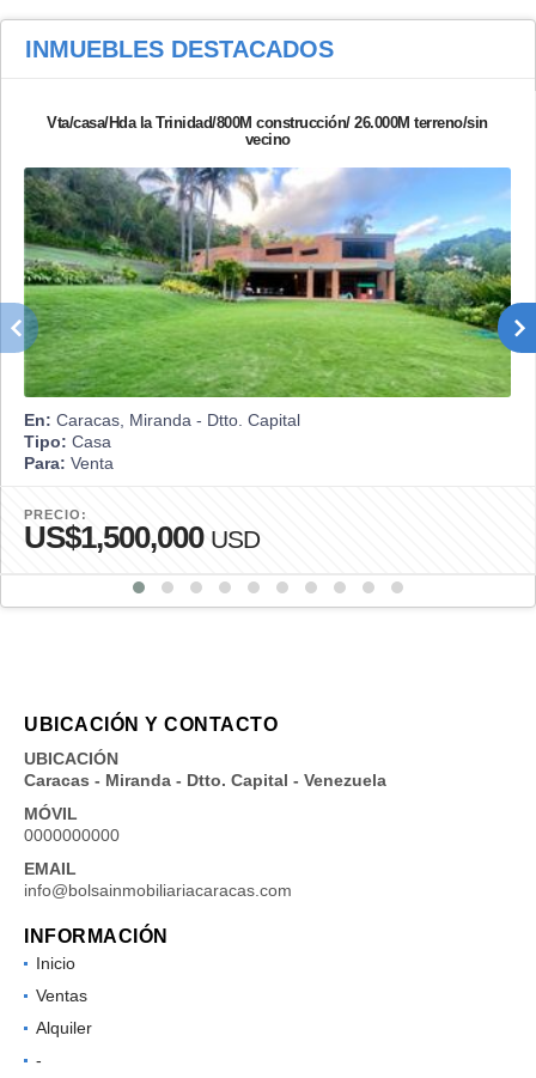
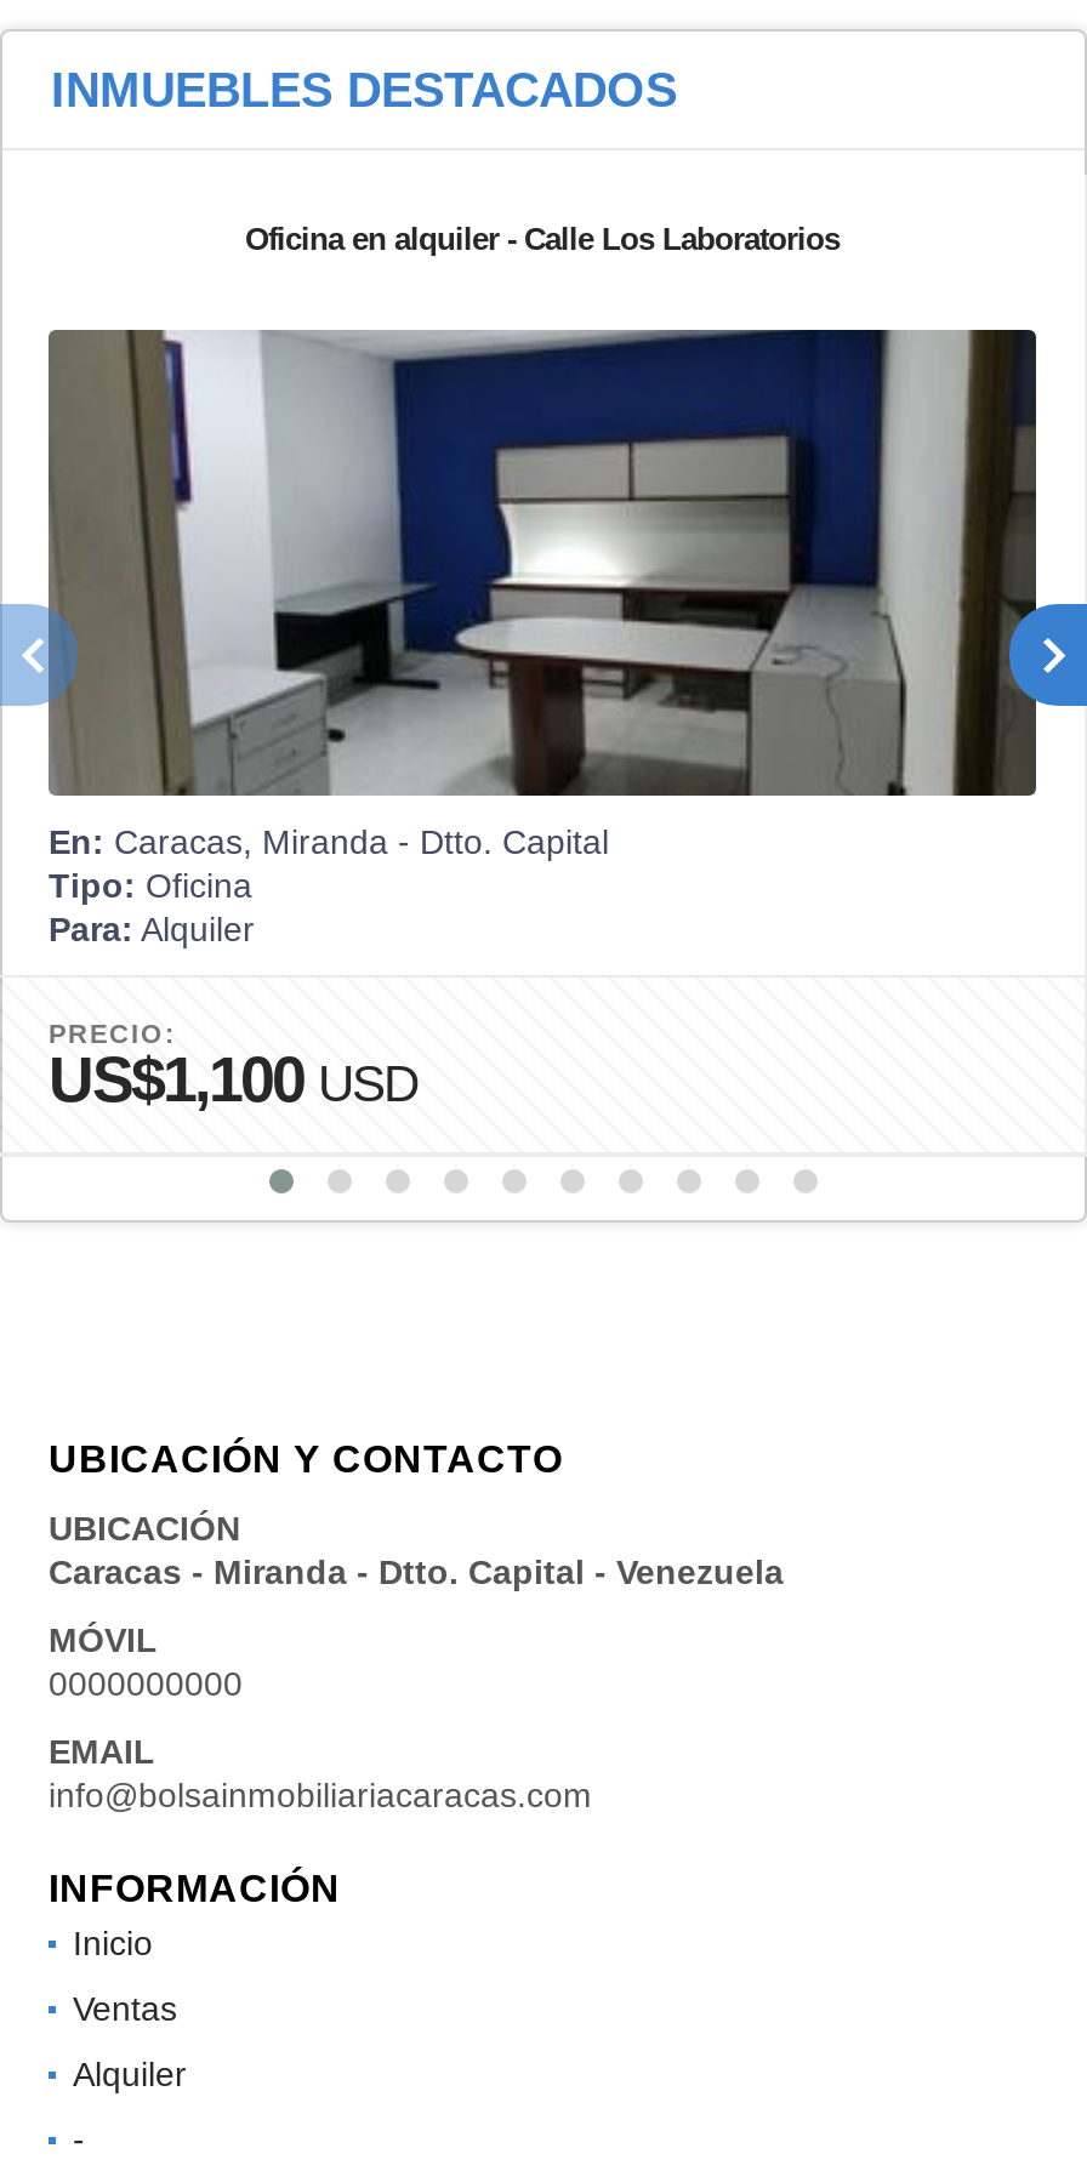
- Vta/casa/Hda la Trinidad/800M construcción/ 26.000M terreno/sin
- vecino
+ Oficina en alquiler - Calle Los Laboratorios

- [image]
- Tipo: Casa
+ [image]
+ Tipo: Oficina

- Para: Venta
+ Para: Alquiler

- US$1,500,000 USD
+ US$1,100 USD
